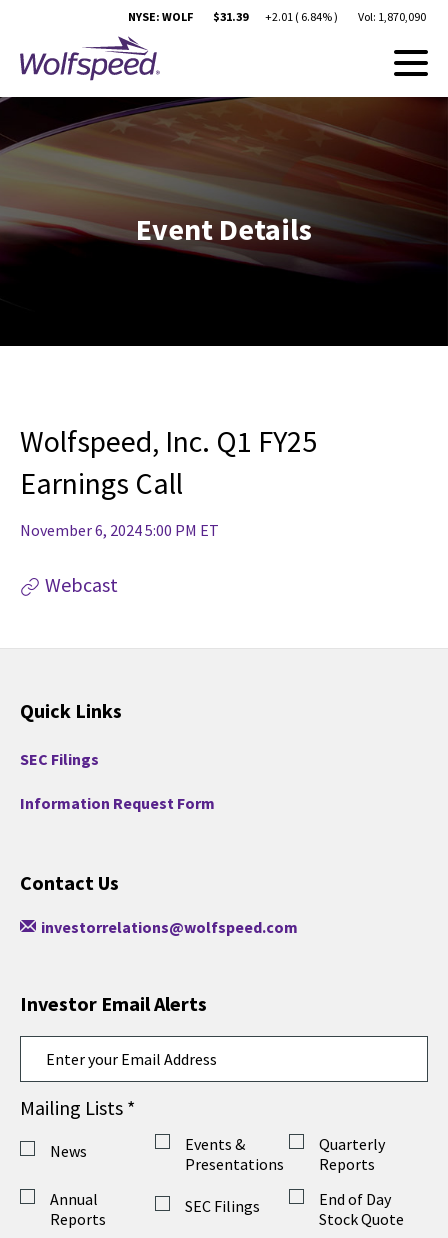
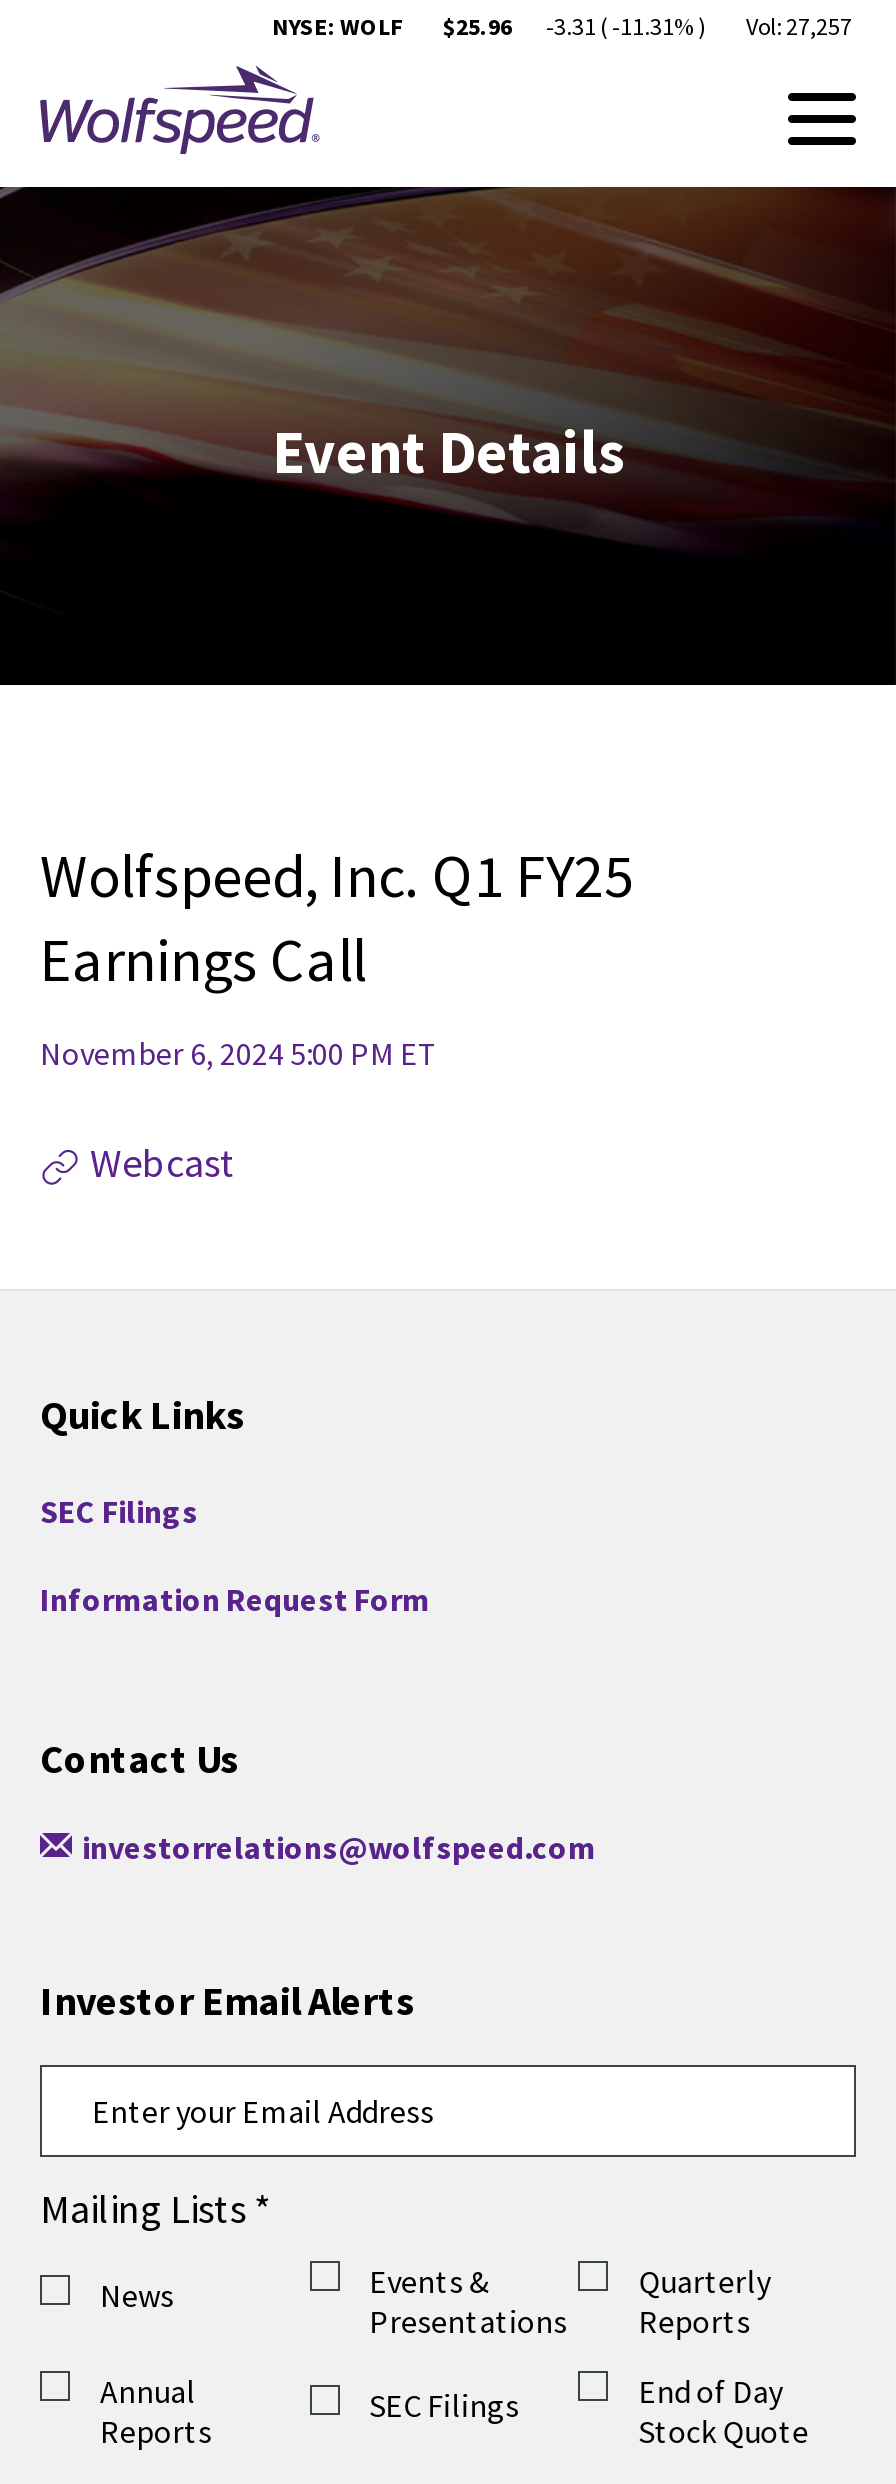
- 31.39
- +2.01 ( 6.84% )
- Vol: 1,870,090
+ 25.96
+ -3.31 ( -11.31% )
+ Vol: 27,257
